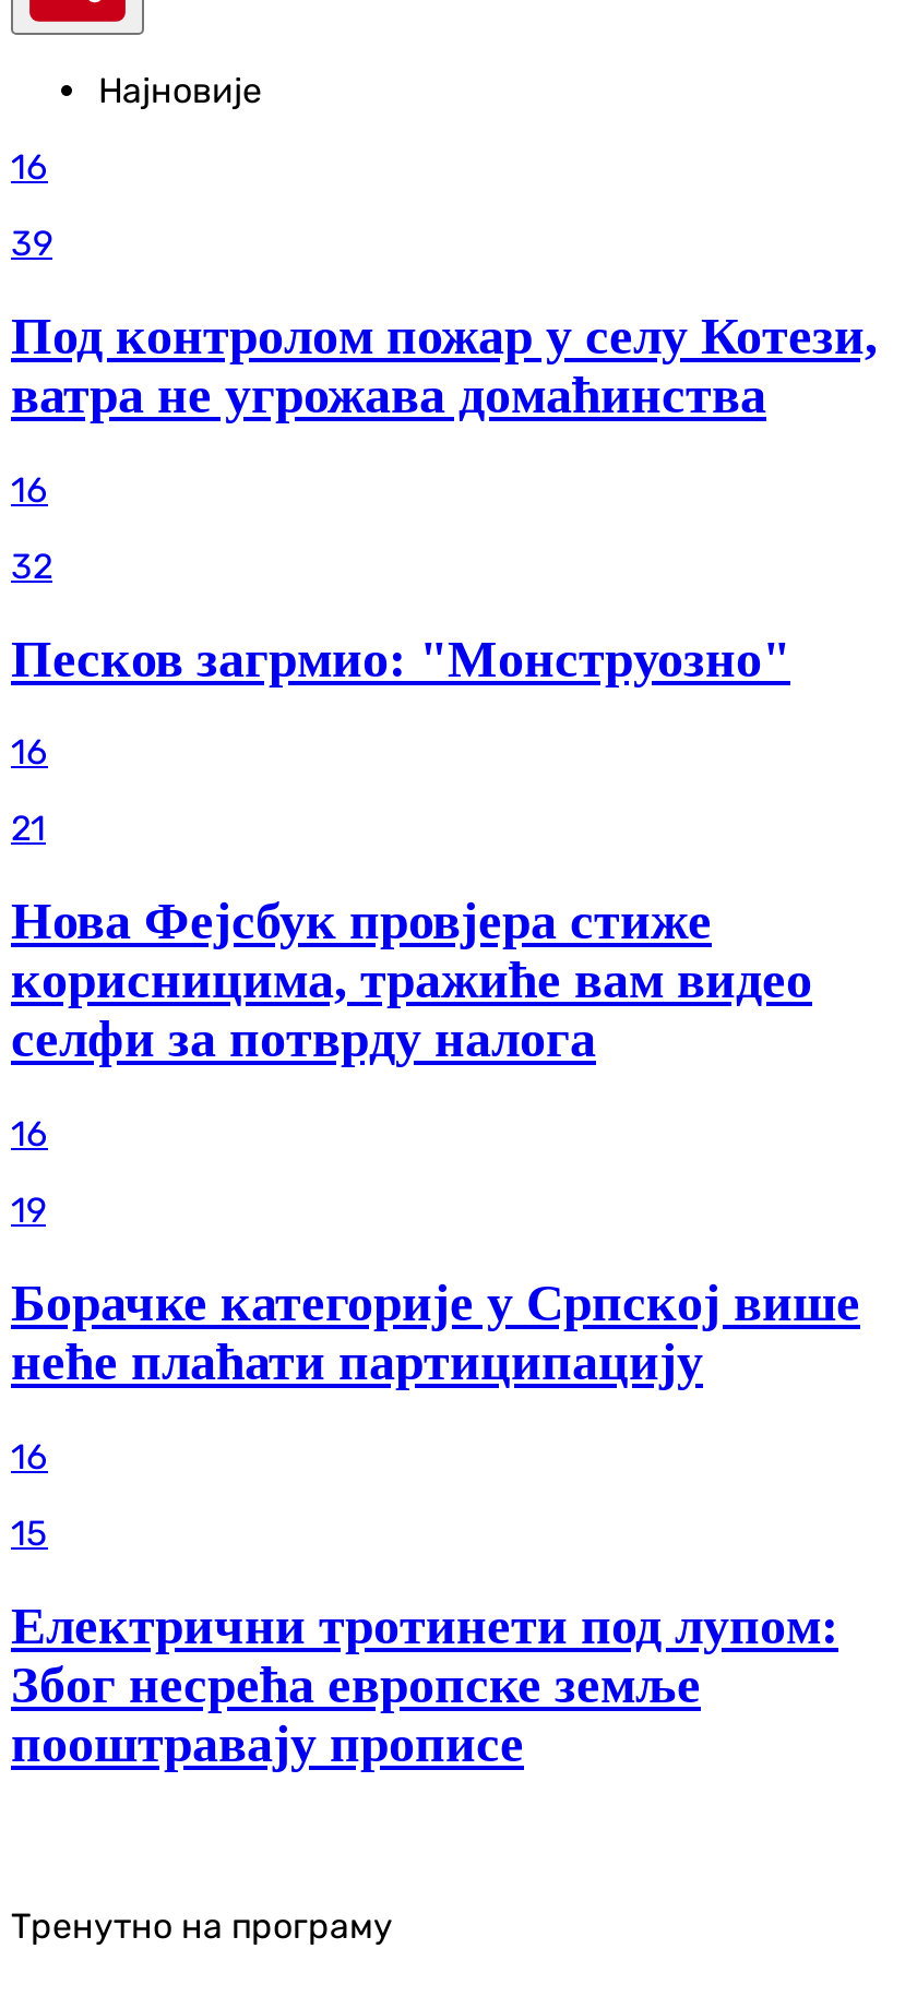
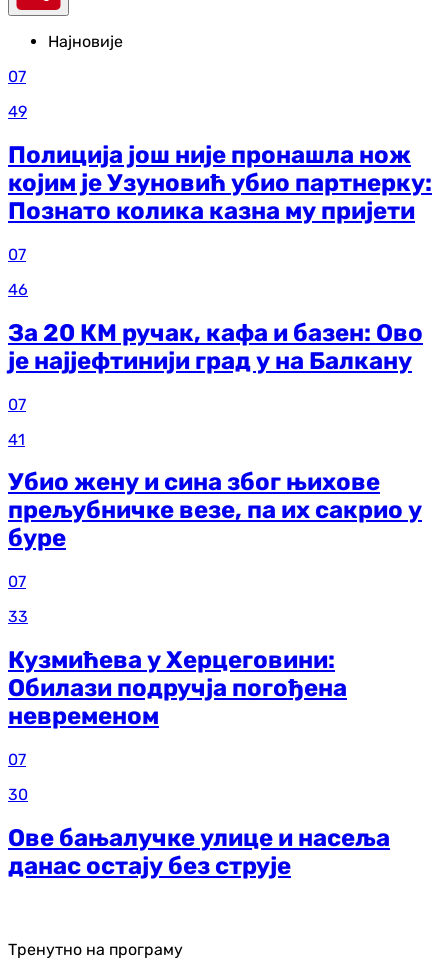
- 16
+ 07

- 39
+ 49

- Под контролом пожар у селу Котези,
- ватра не угрожава домаћинства
+ Полиција још није пронашла нож
+ којим је Узуновић убио партнерку:
+ Познато колика казна му пријети

- 16
+ 07

- 32
+ 46

- Песков загрмио: "Монструозно"
+ За 20 КМ ручак, кафа и базен: Ово
+ је најјефтинији град у на Балкану

- 16
+ 07

- 21
+ 41

- Нова Фејсбук провјера стиже
- корисницима, тражиће вам видео
- селфи за потврду налога
+ Убио жену и сина због њихове
+ прељубничке везе, па их сакрио у
+ буре

- 16
+ 07

- 19
+ 33

- Борачке категорије у Српској више
- неће плаћати партиципацију
+ Кузмићева у Херцеговини:
+ Обилази подручја погођена
+ невременом

- 16
+ 07

- 15
+ 30

- Електрични тротинети под лупом:
- Због несрећа европске земље
- пооштравају прописе
+ Ове бањалучке улице и насеља
+ данас остају без струје
